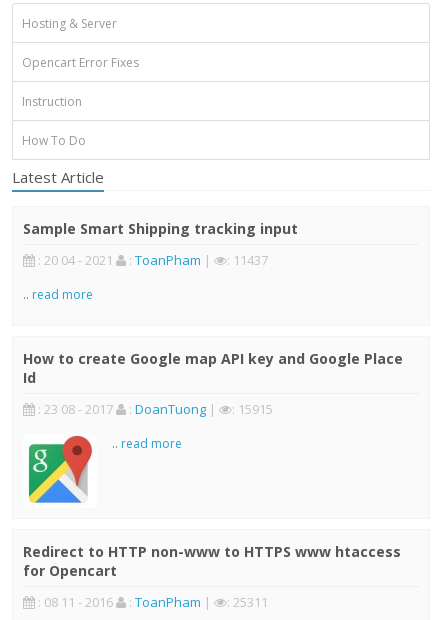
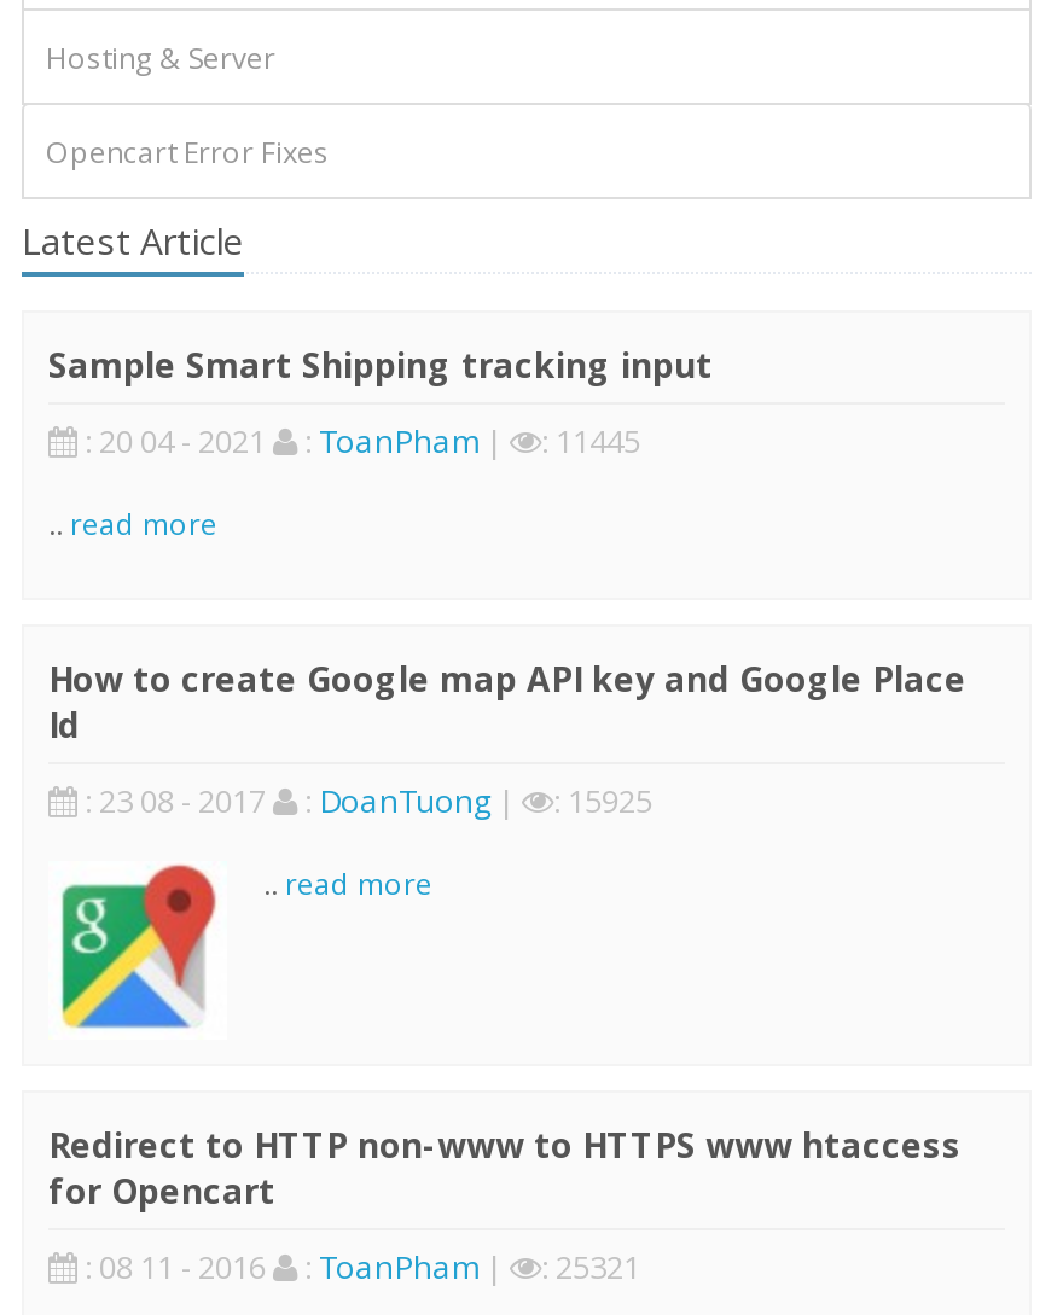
- Instruction
- How To Do

- : 11437
+ : 11445

- : 15915
+ : 15925

- : 25311
+ : 25321
